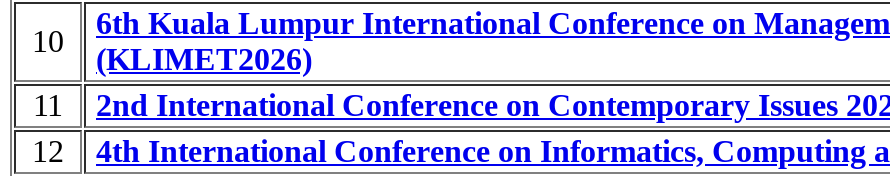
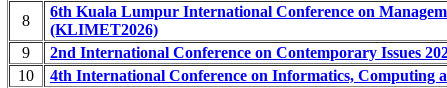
- 10
+ 8

- 11
+ 9

- 12
+ 10
